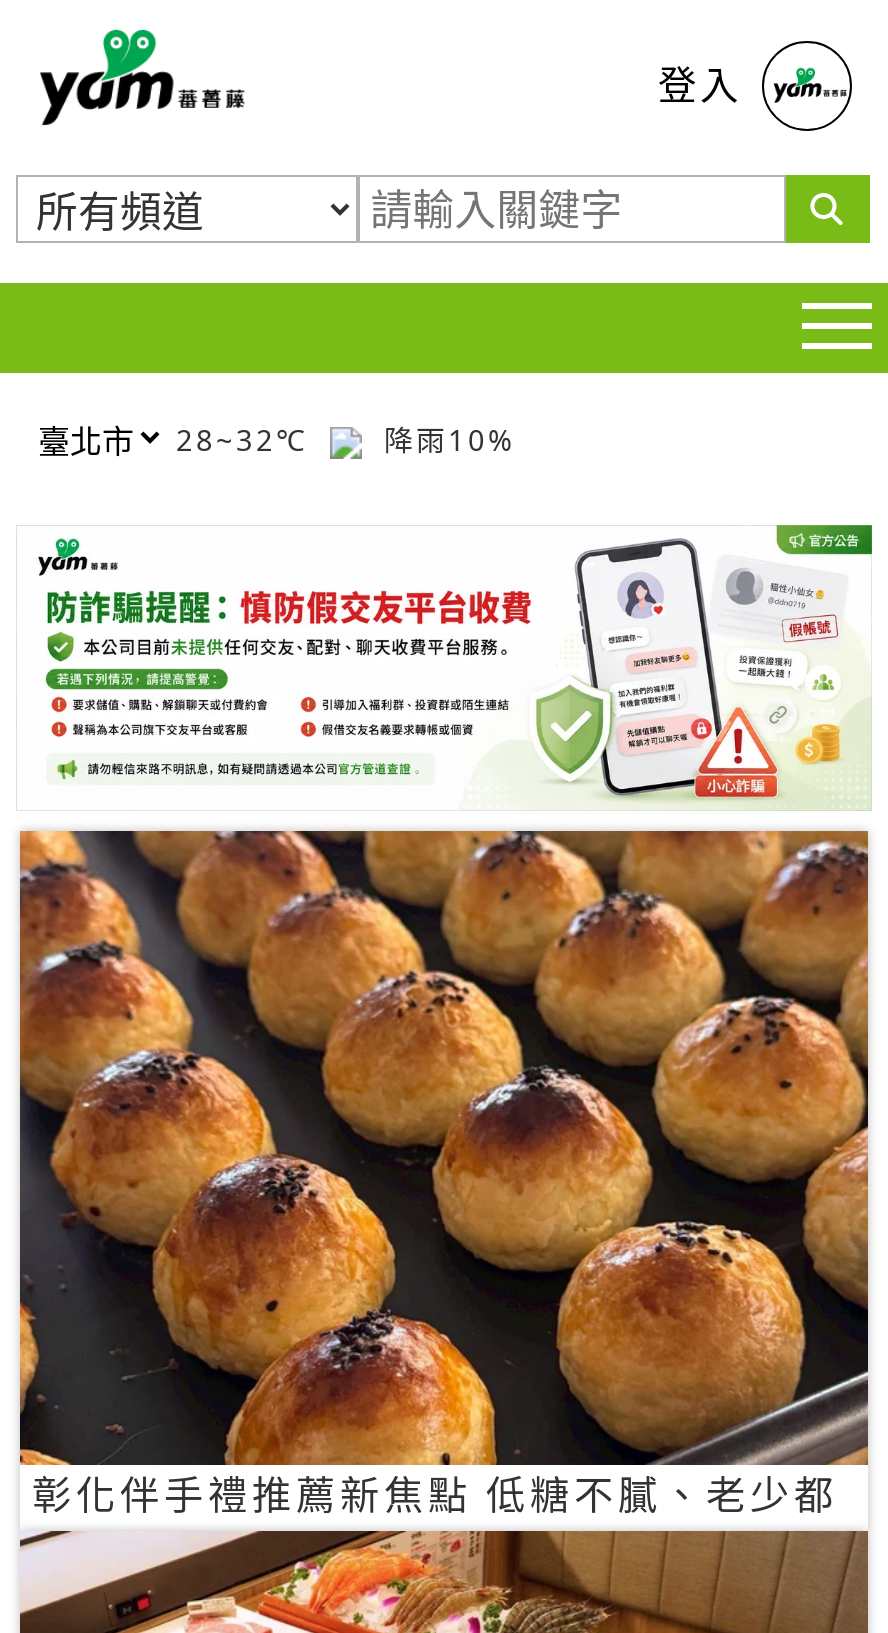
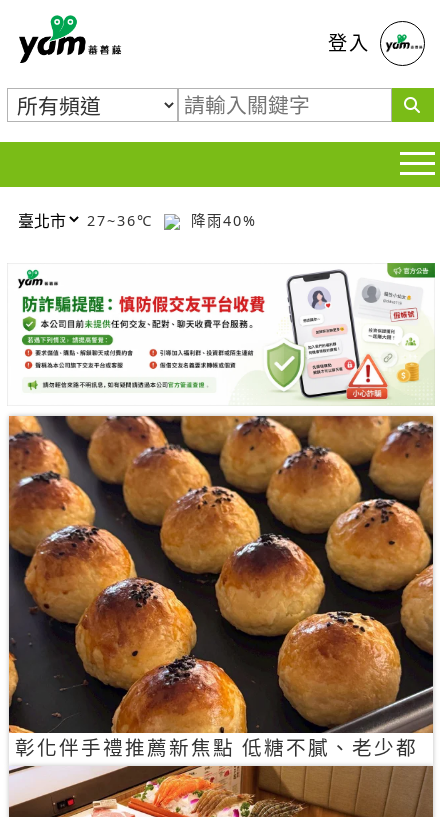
- 28~32℃
+ 27~36℃

- 降雨10%
+ 降雨40%
